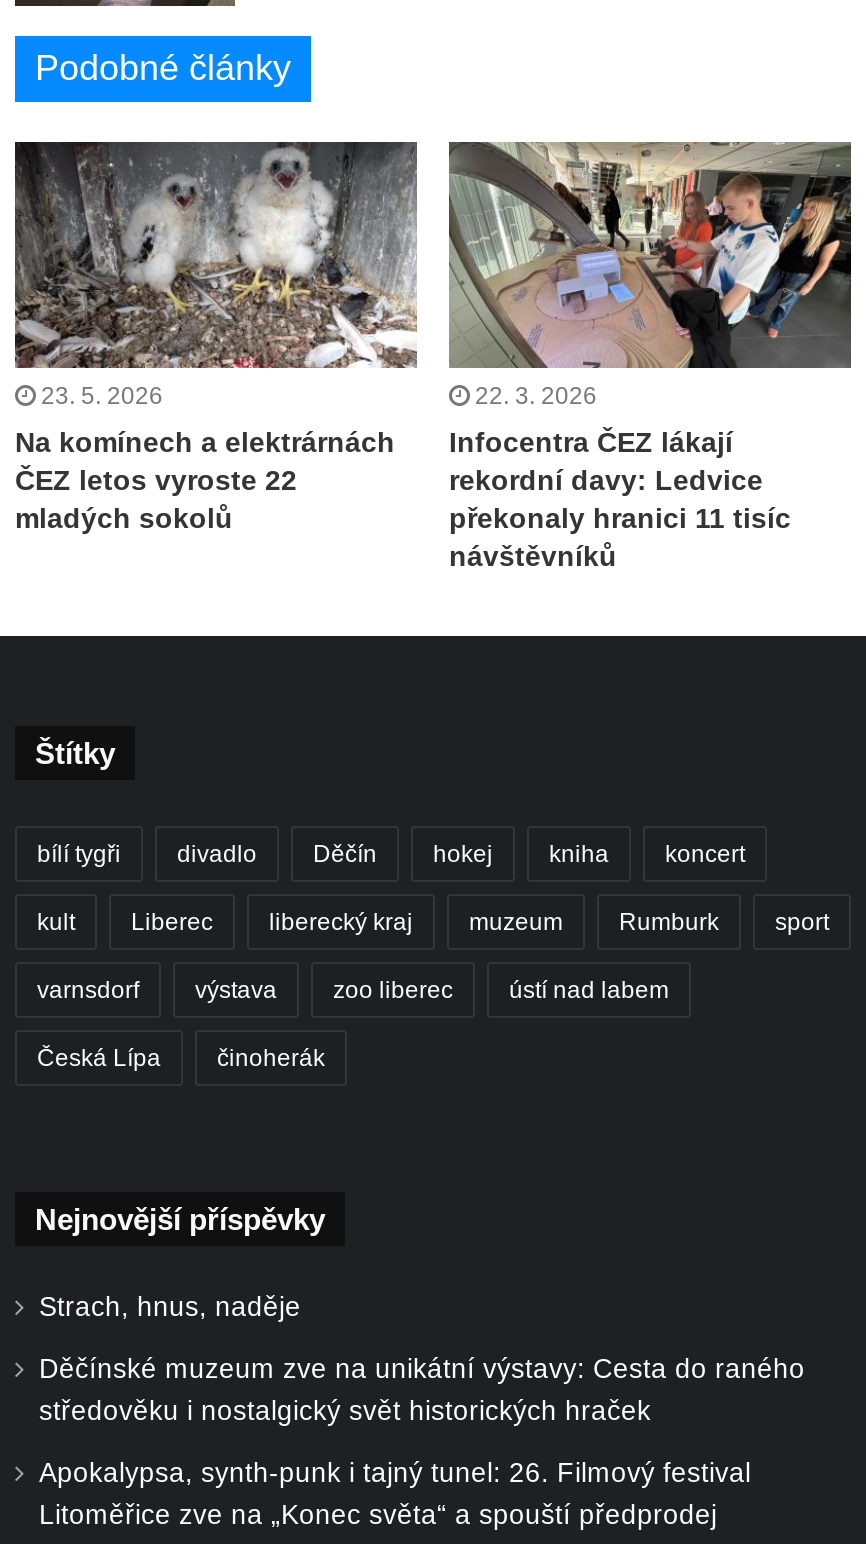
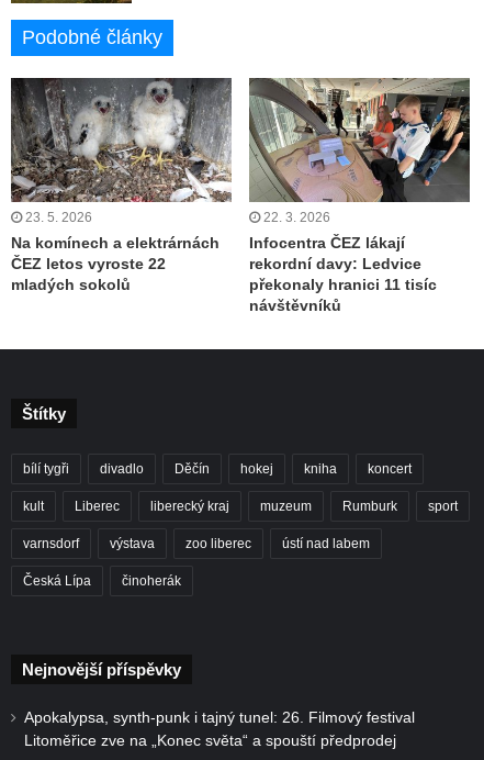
- Strach, hnus, naděje
- Děčínské muzeum zve na unikátní výstavy: Cesta do raného
- středověku i nostalgický svět historických hraček
